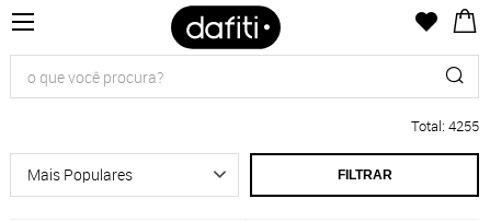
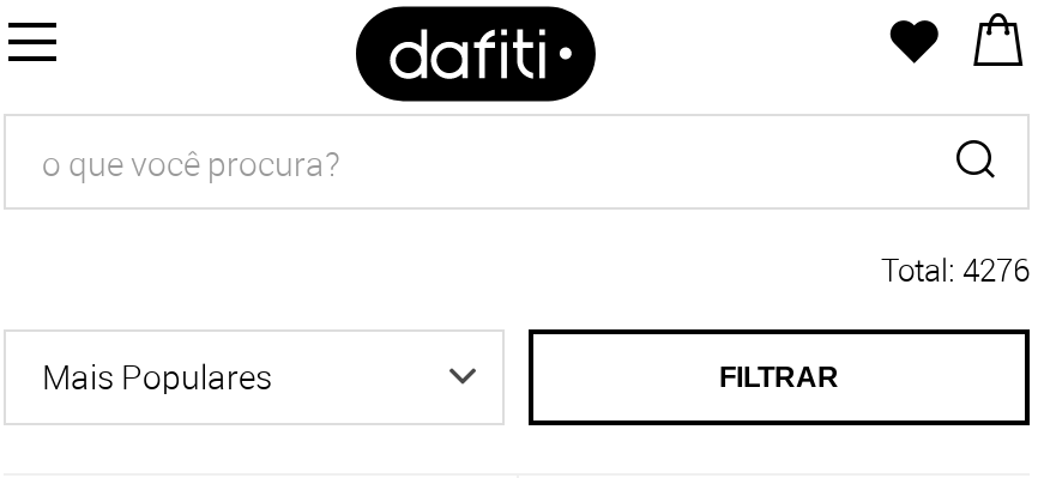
- Total: 4255
+ Total: 4276
